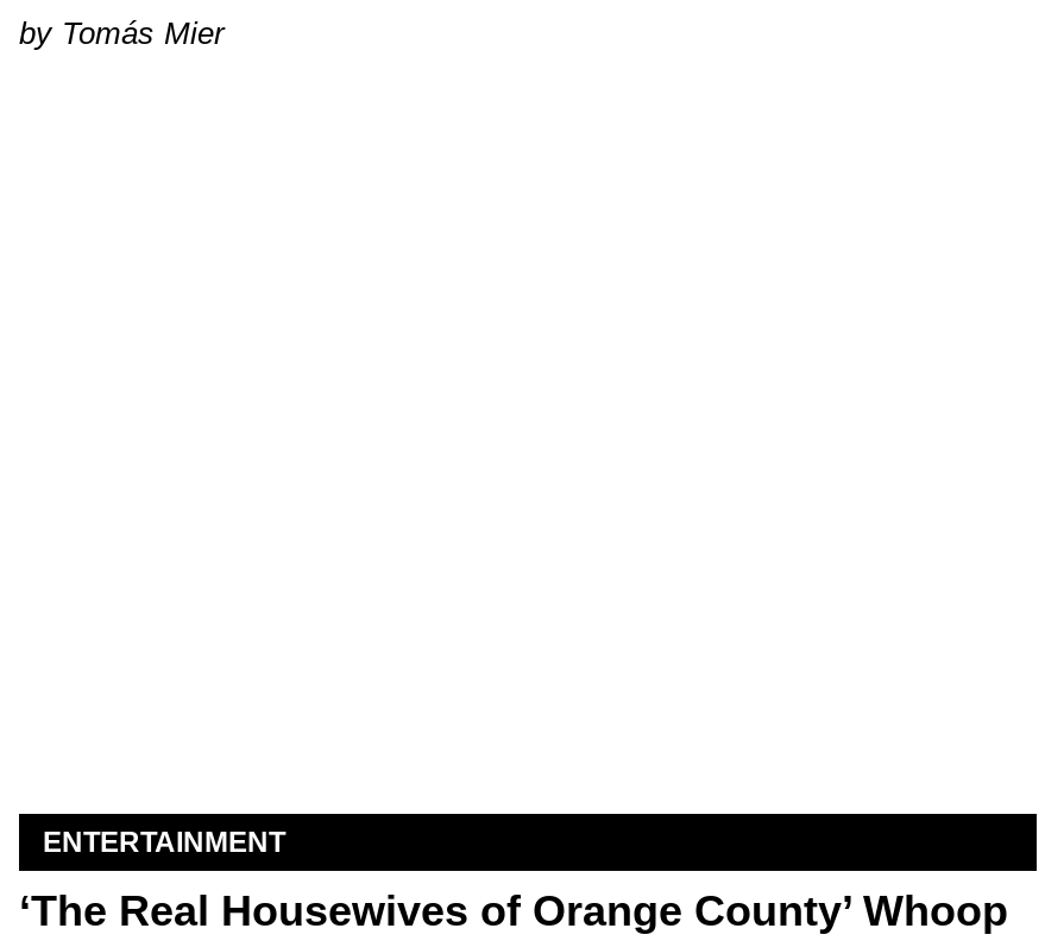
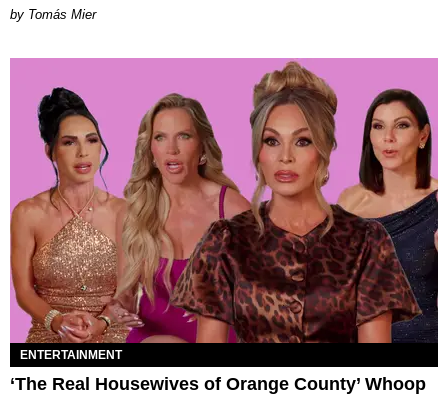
+ [image]
